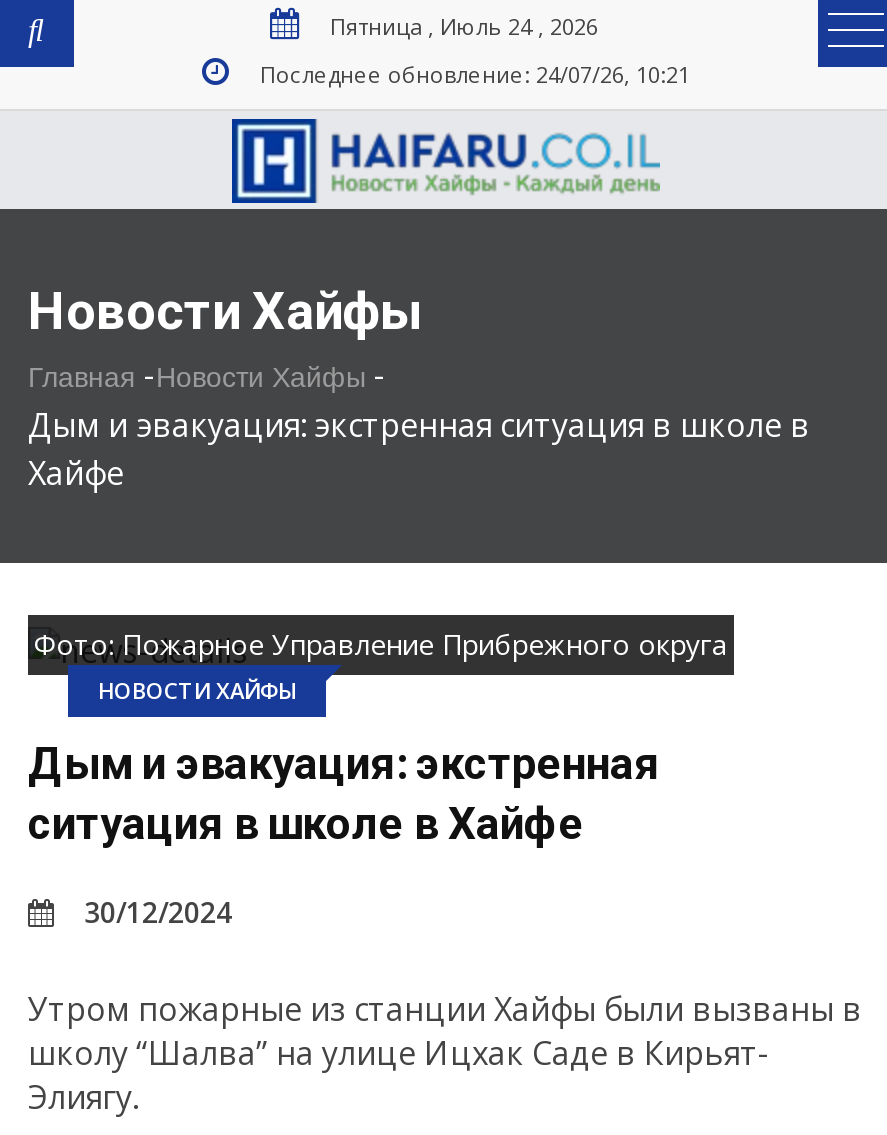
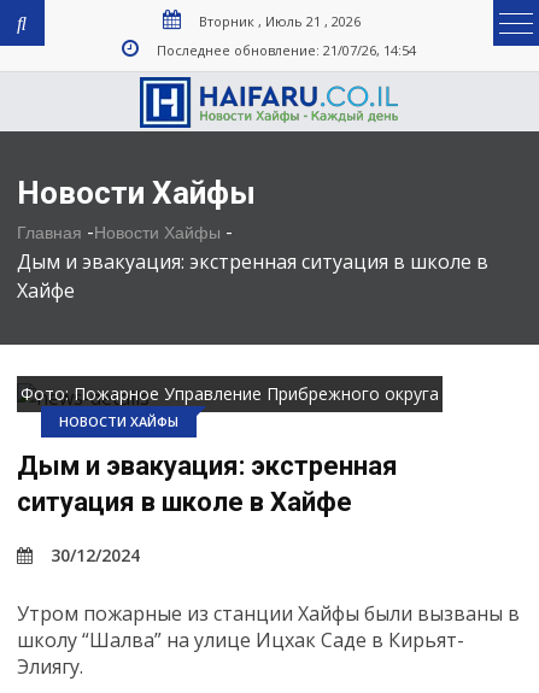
- Пятница , Июль 24 , 2026
+ Вторник , Июль 21 , 2026

- Последнее обновление: 24/07/26, 10:21
+ Последнее обновление: 21/07/26, 14:54
